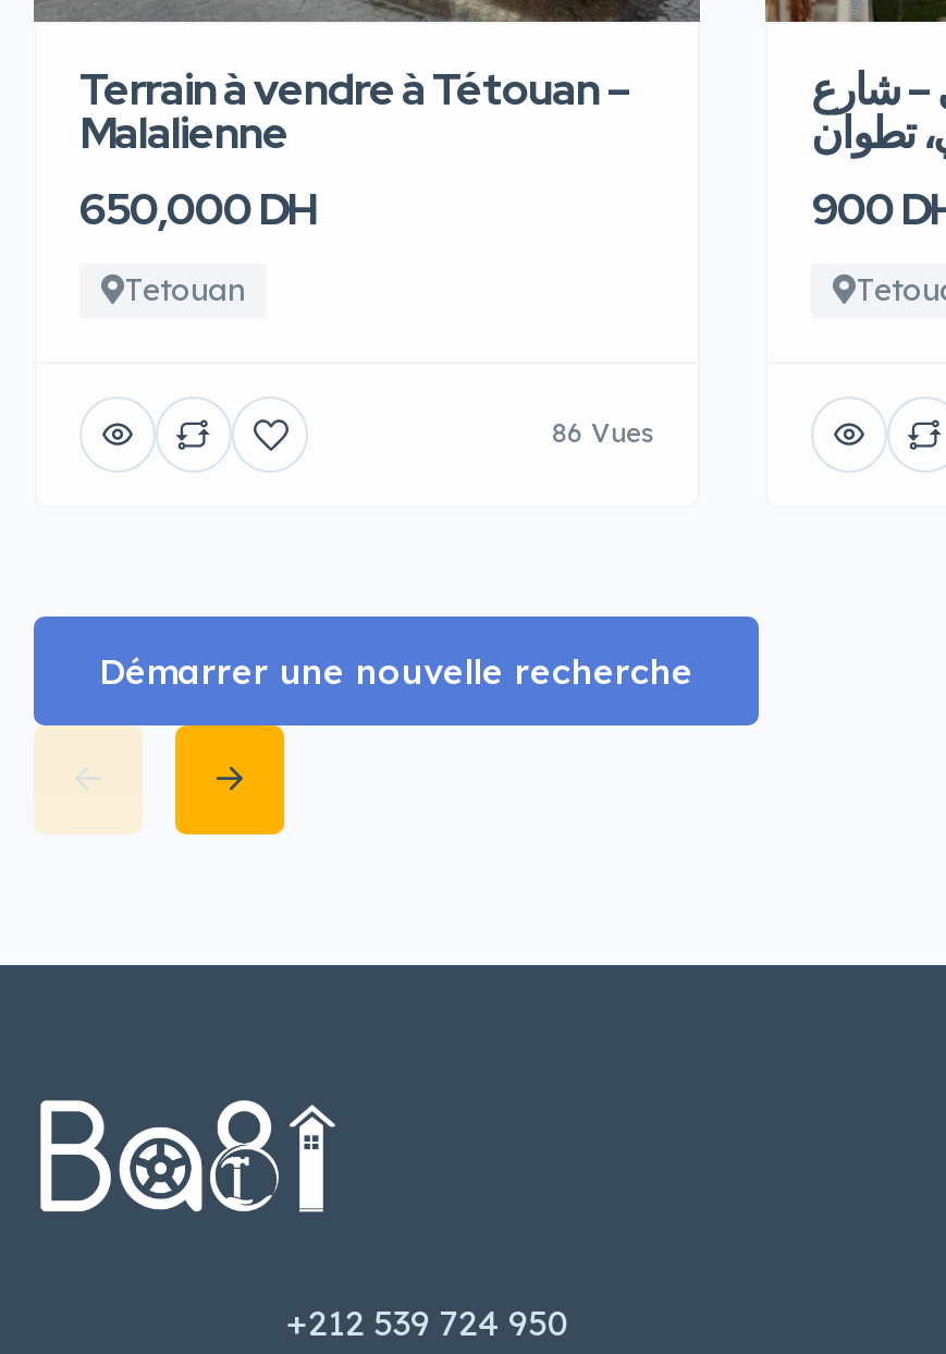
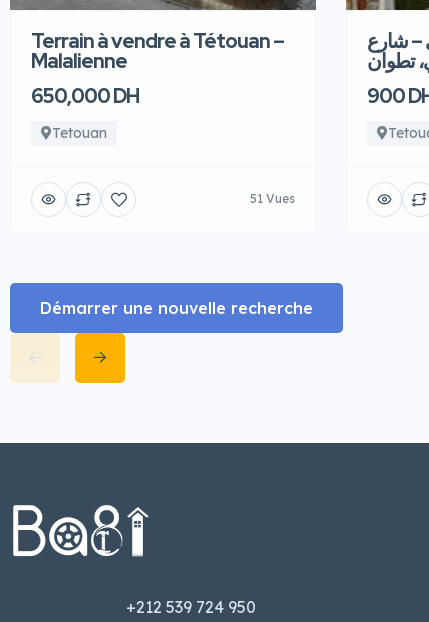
- 86 Vues
+ 51 Vues
